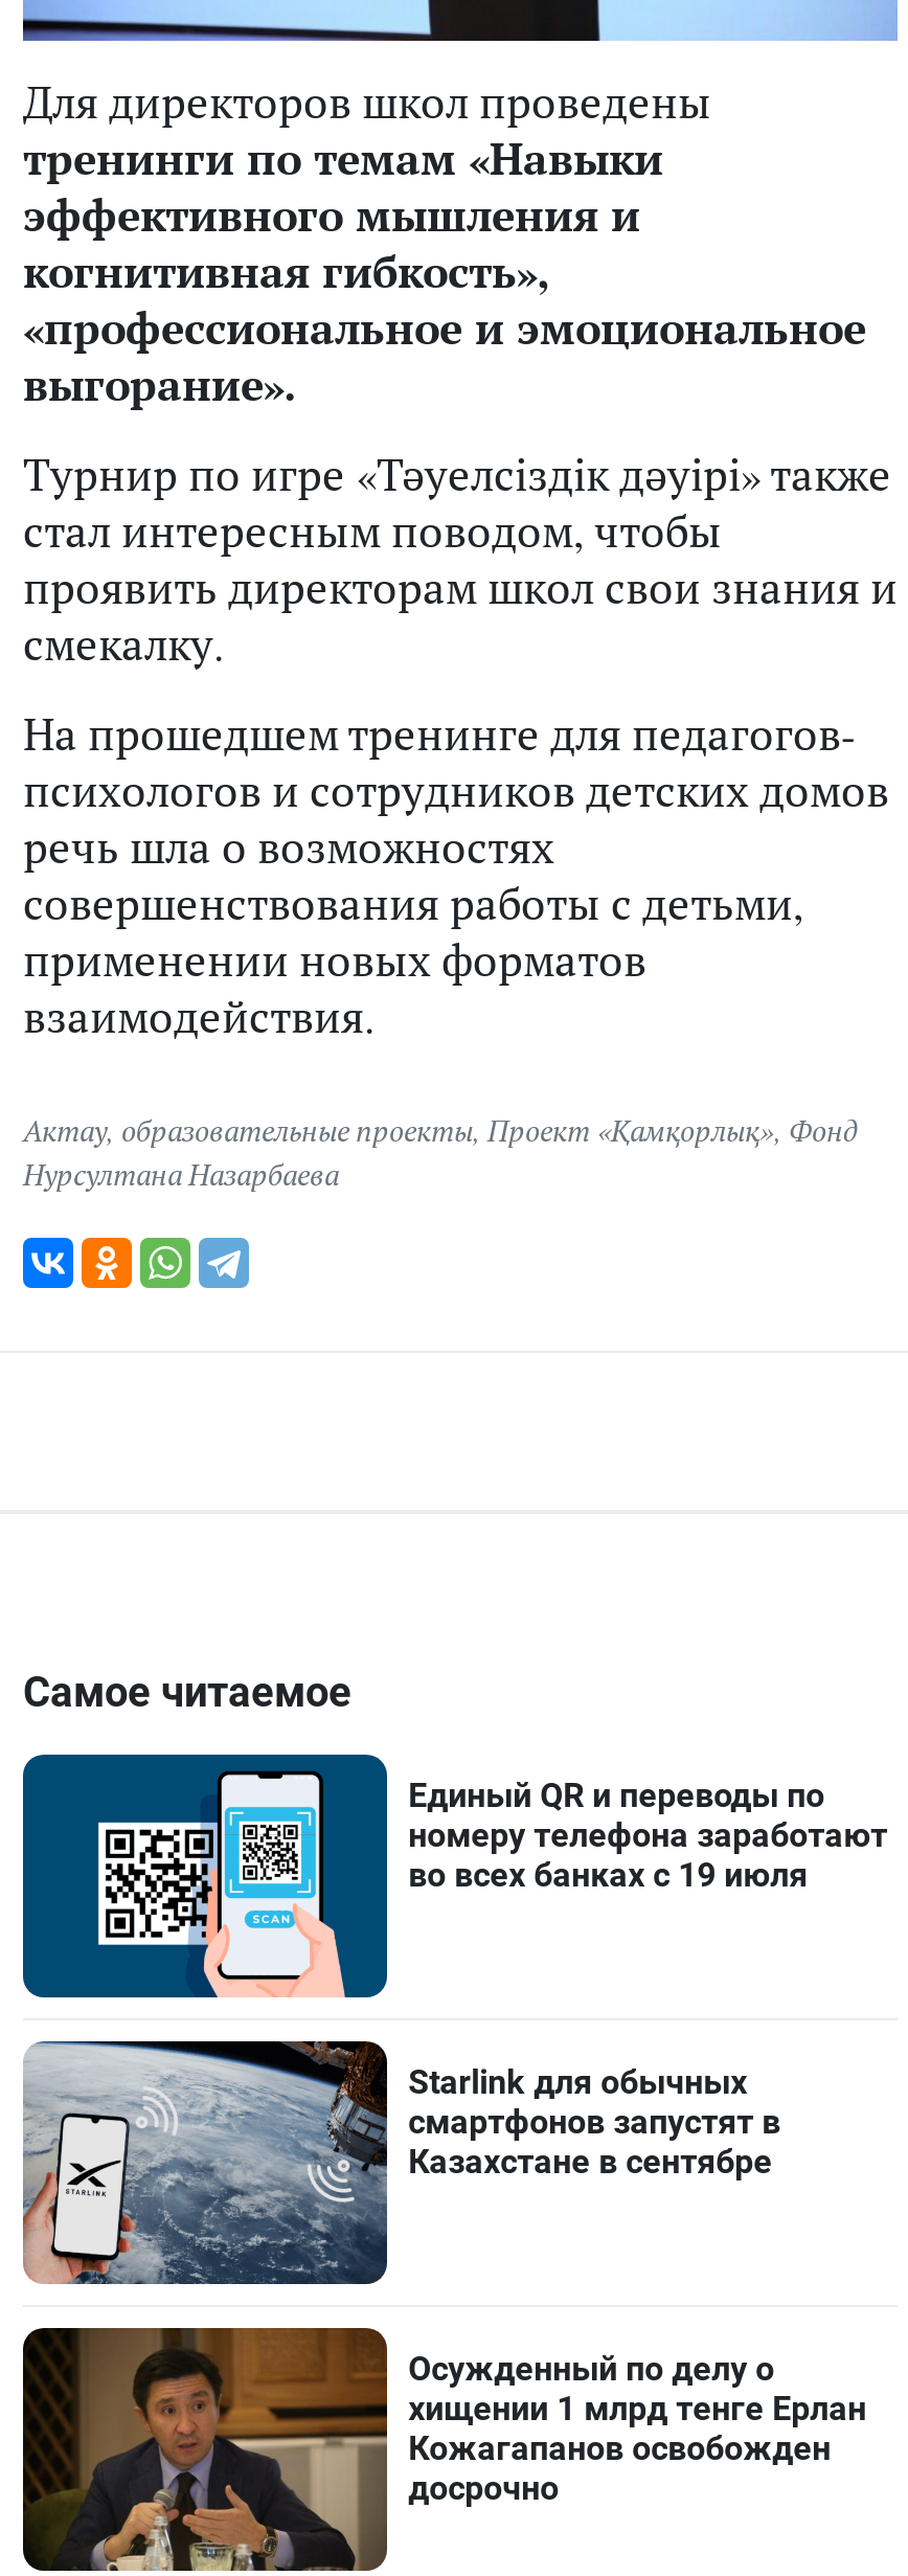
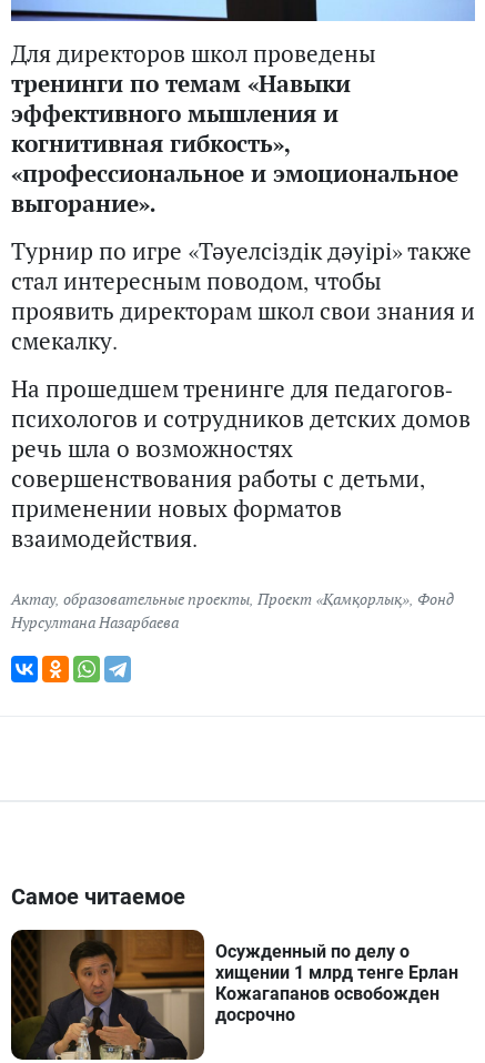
- [image]
- Единый QR и переводы по
- номеру телефона заработают
- во всех банках с 19 июля

- [image]
- Starlink для обычных
- смартфонов запустят в
- Казахстане в сентябре
